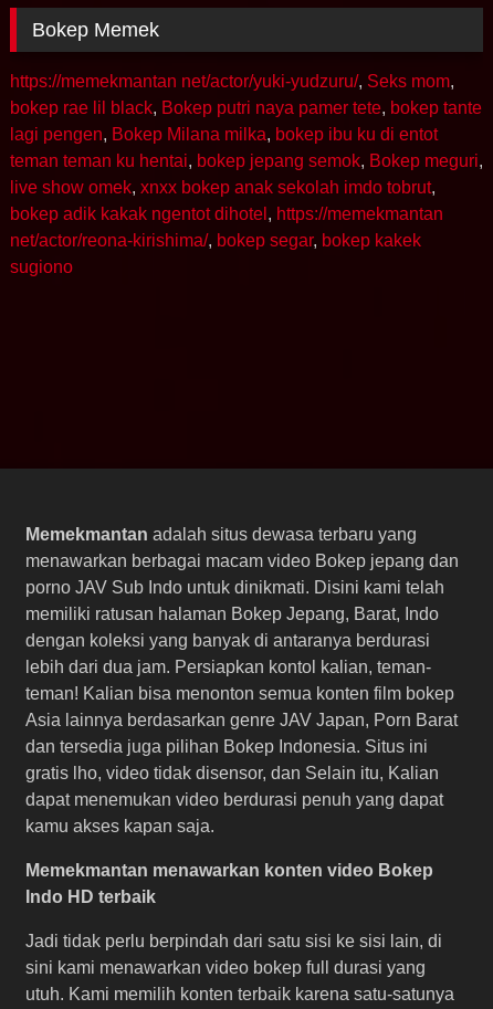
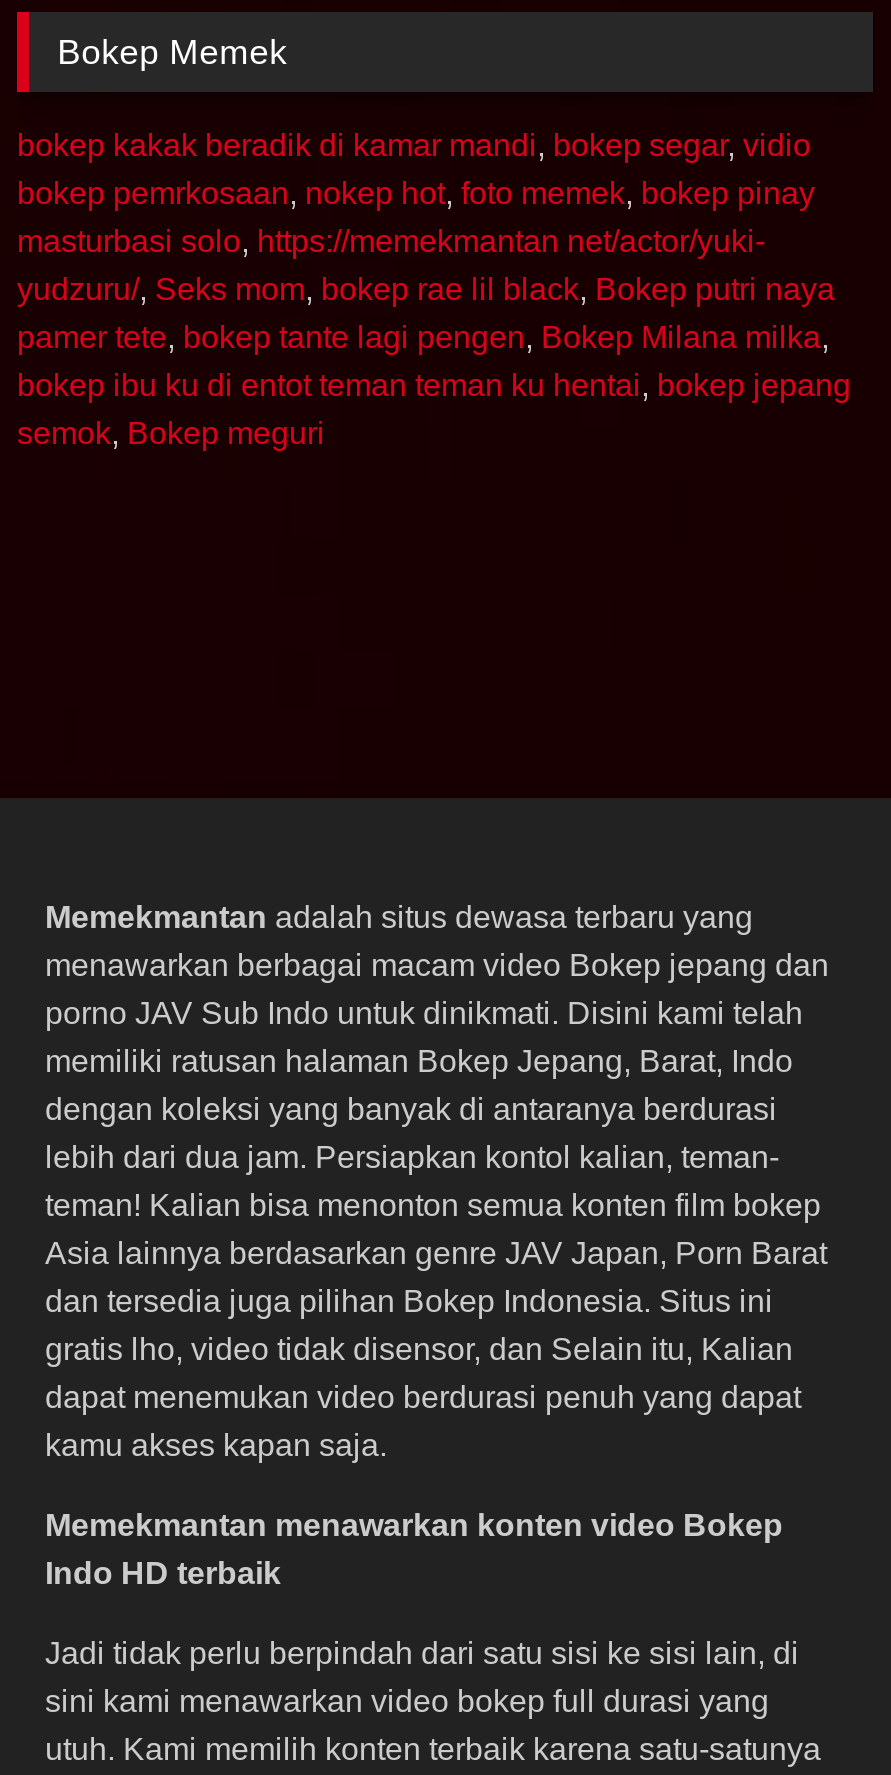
- https://memekmantan net/actor/yuki-yudzuru/, Seks mom,
- bokep rae lil black, Bokep putri naya pamer tete, bokep tante
- lagi pengen, Bokep Milana milka, bokep ibu ku di entot
- teman teman ku hentai, bokep jepang semok, Bokep meguri,
- live show omek, xnxx bokep anak sekolah imdo tobrut,
- bokep adik kakak ngentot dihotel, https://memekmantan
- net/actor/reona-kirishima/, bokep segar, bokep kakek
- sugiono
+ bokep kakak beradik di kamar mandi, bokep segar, vidio
+ bokep pemrkosaan, nokep hot, foto memek, bokep pinay
+ masturbasi solo, https://memekmantan net/actor/yuki-
+ yudzuru/, Seks mom, bokep rae lil black, Bokep putri naya
+ pamer tete, bokep tante lagi pengen, Bokep Milana milka,
+ bokep ibu ku di entot teman teman ku hentai, bokep jepang
+ semok, Bokep meguri
